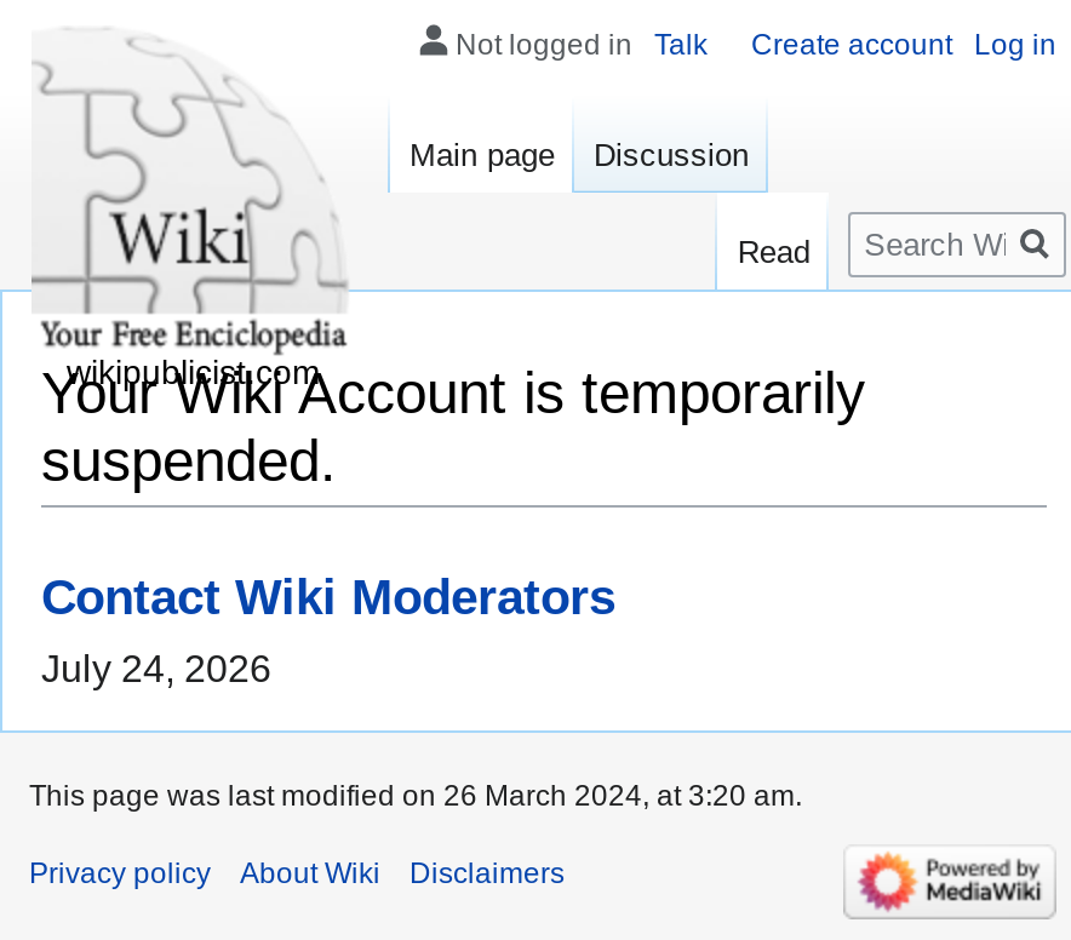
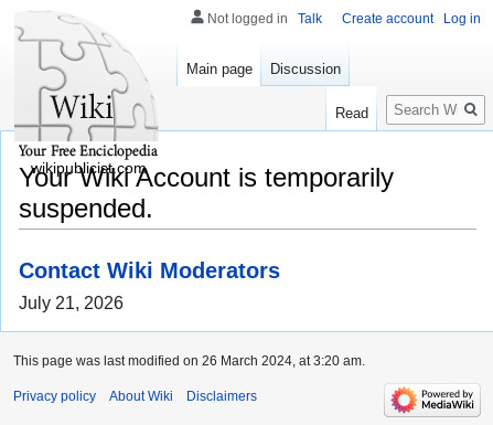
- July 24, 2026
+ July 21, 2026
